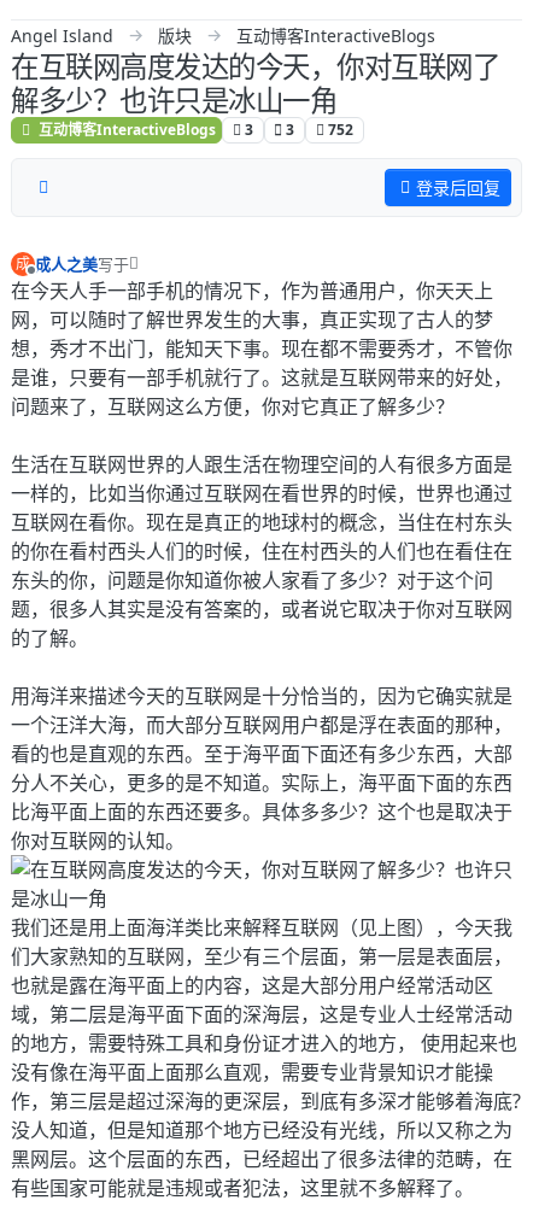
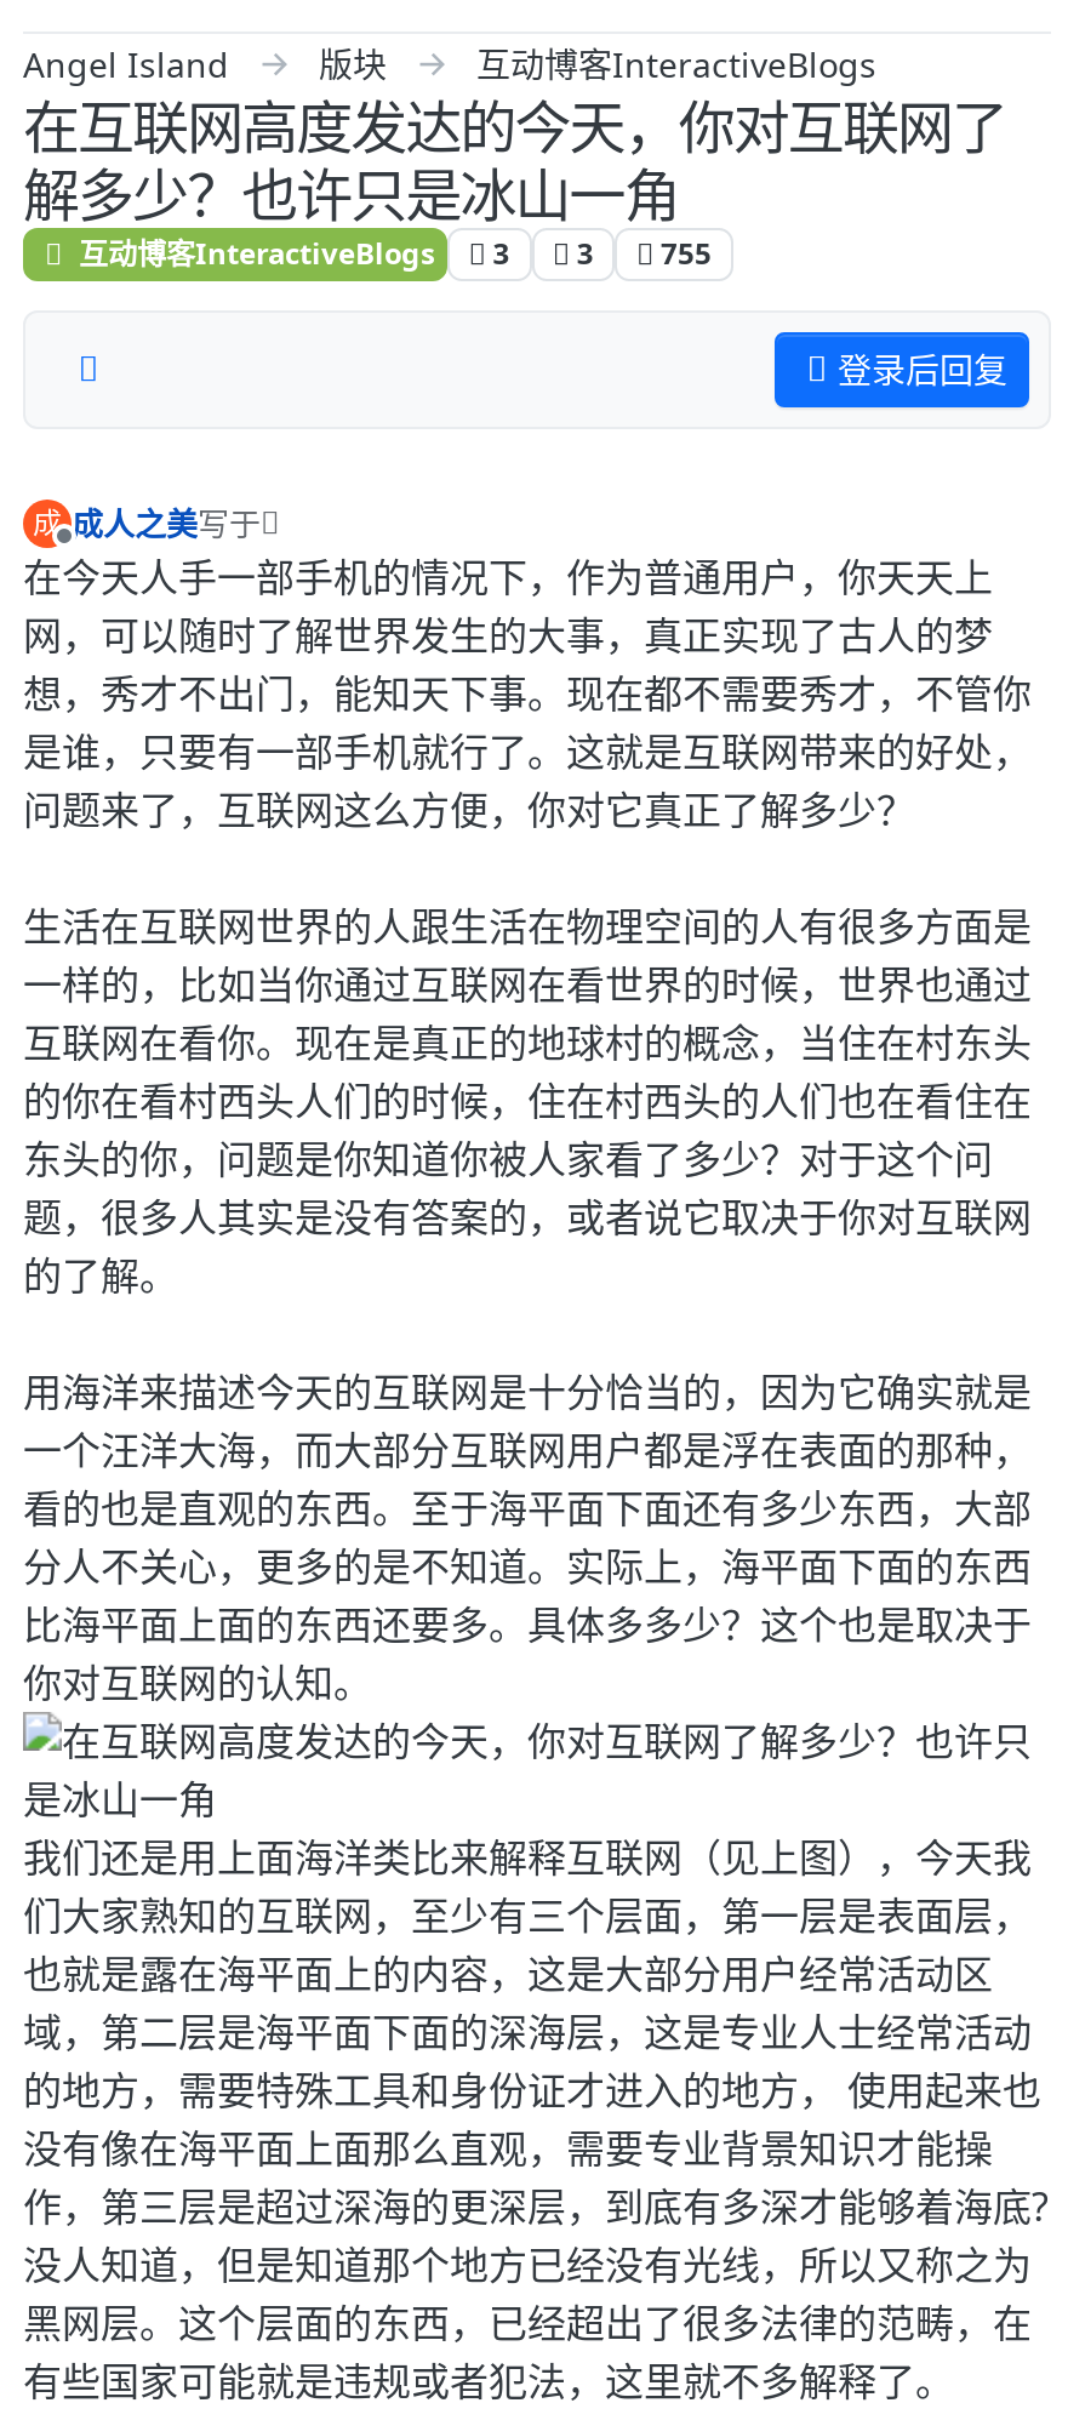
- 互动博客InteractiveBlogs 3 3 752
+ 互动博客InteractiveBlogs 3 3 755
